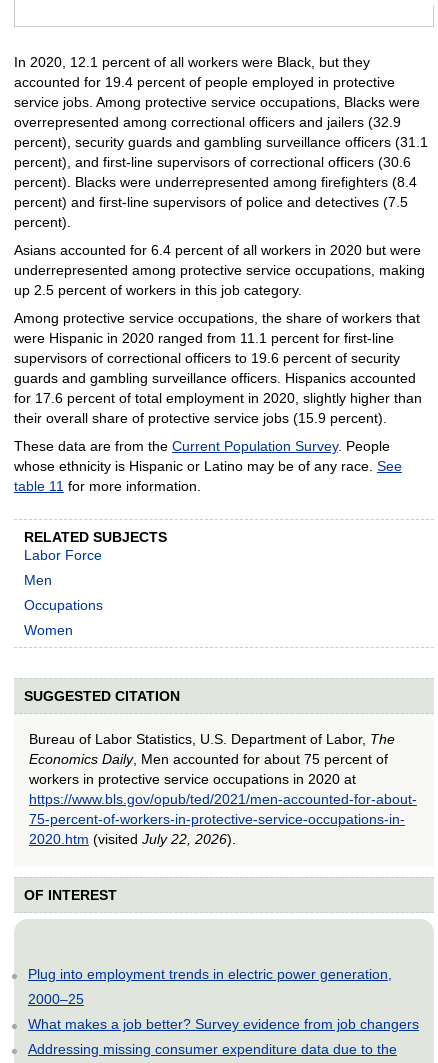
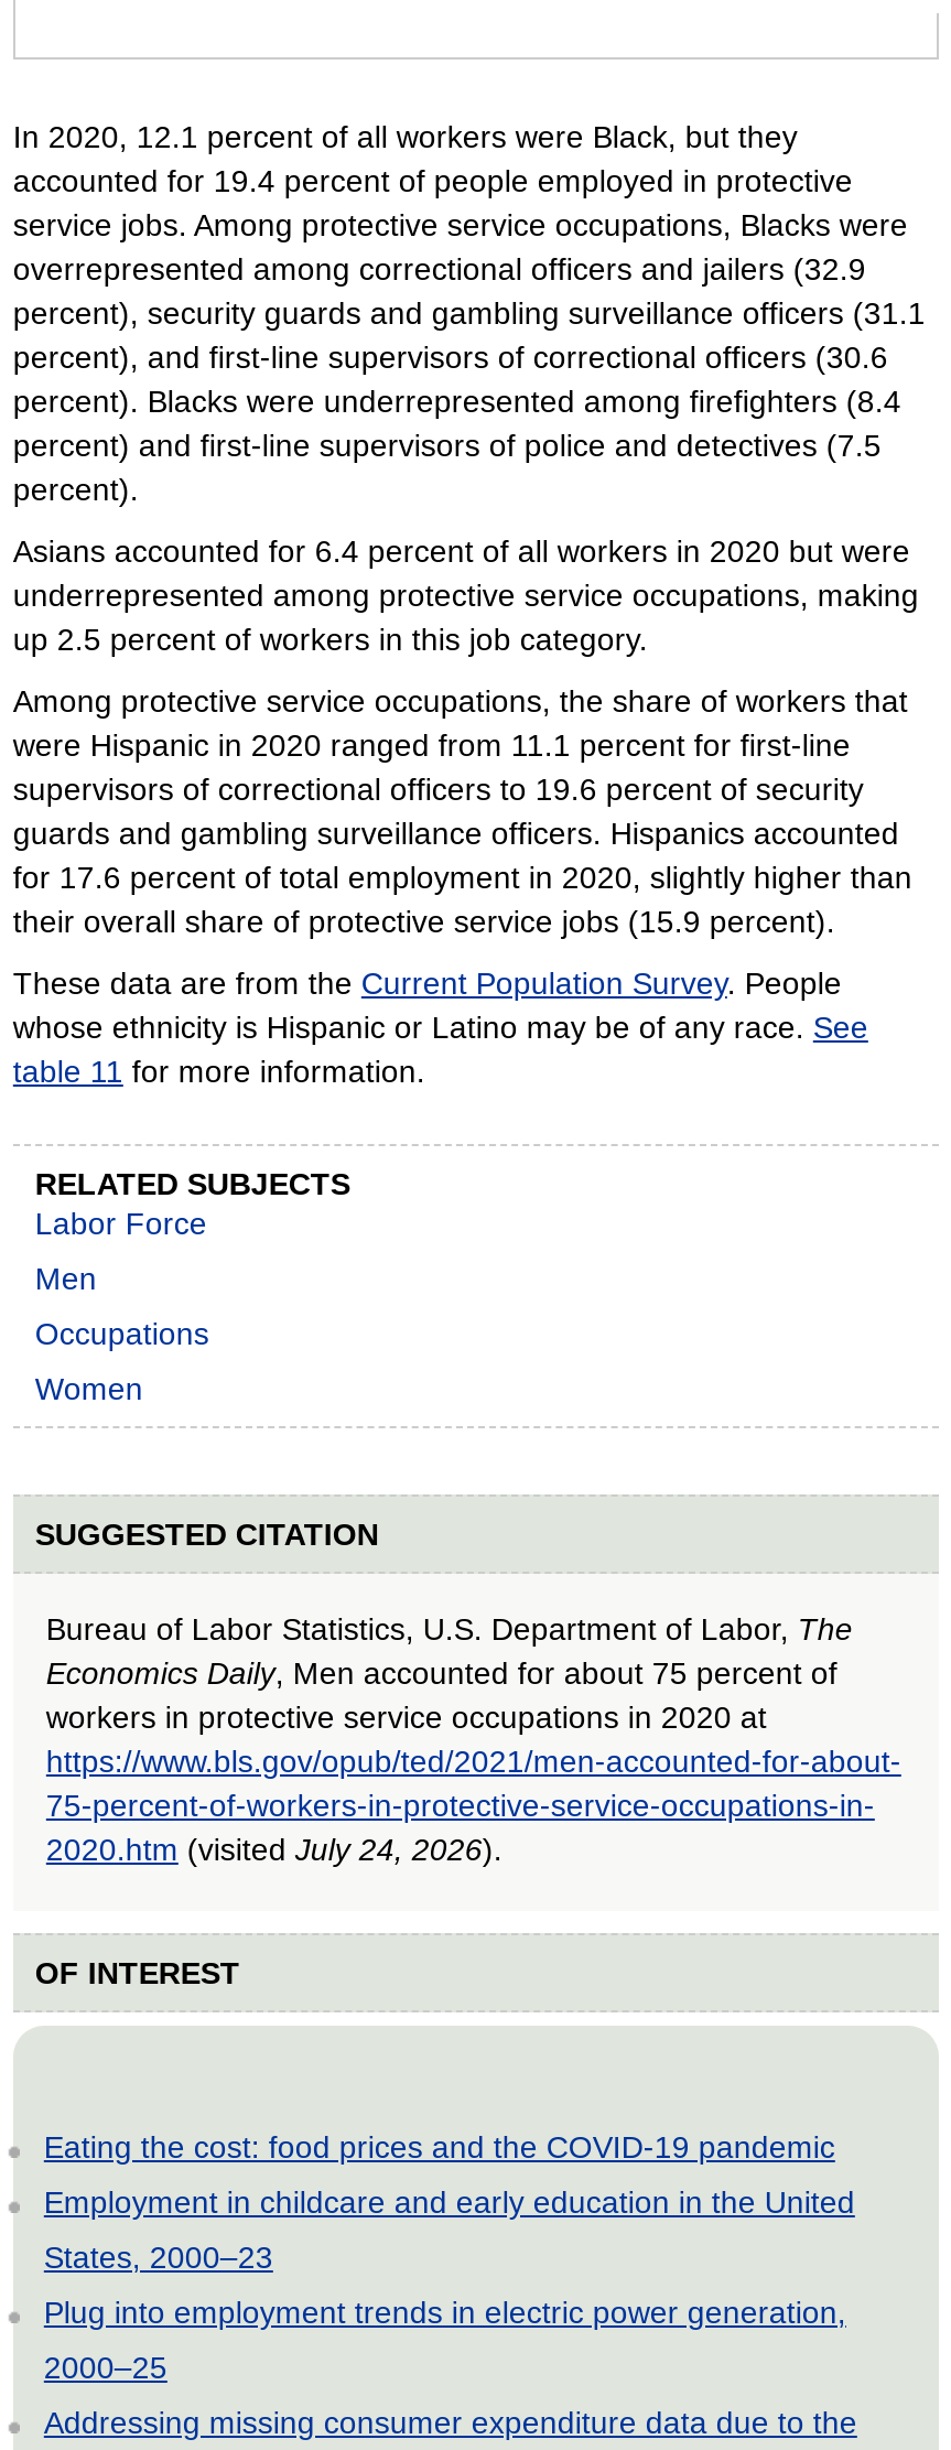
- 2020.htm (visited July 22, 2026).
+ 2020.htm (visited July 24, 2026).

+ Eating the cost: food prices and the COVID-19 pandemic
+ Employment in childcare and early education in the United
+ States, 2000–23

moved down: Plug into employment trends in electric power generation, | 2000–25

- What makes a job better? Survey evidence from job changers
